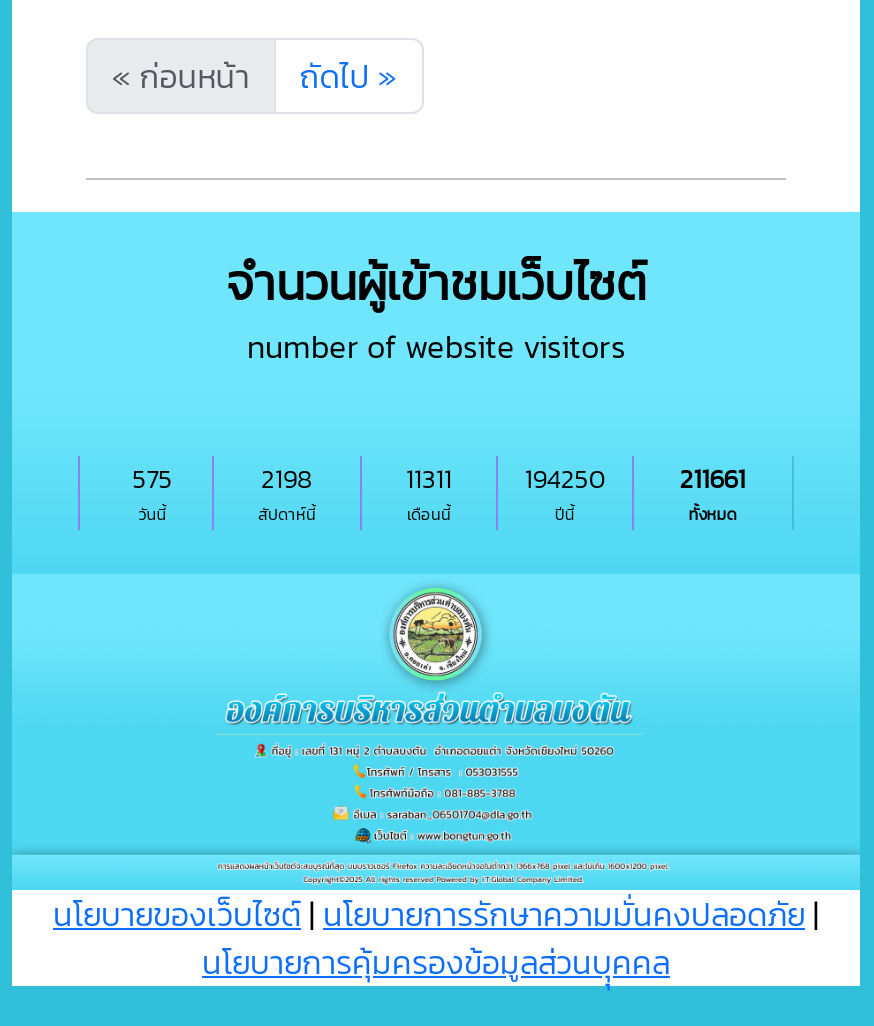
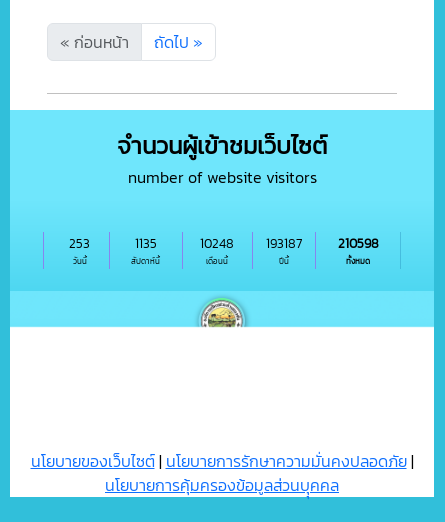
- 575
+ 253

- 2198
+ 1135

- 11311
+ 10248

- 194250
+ 193187

- 211661
+ 210598

- [image]
